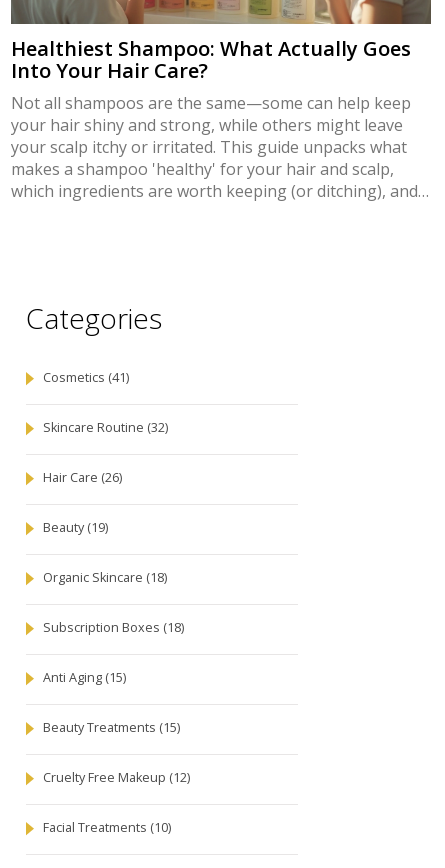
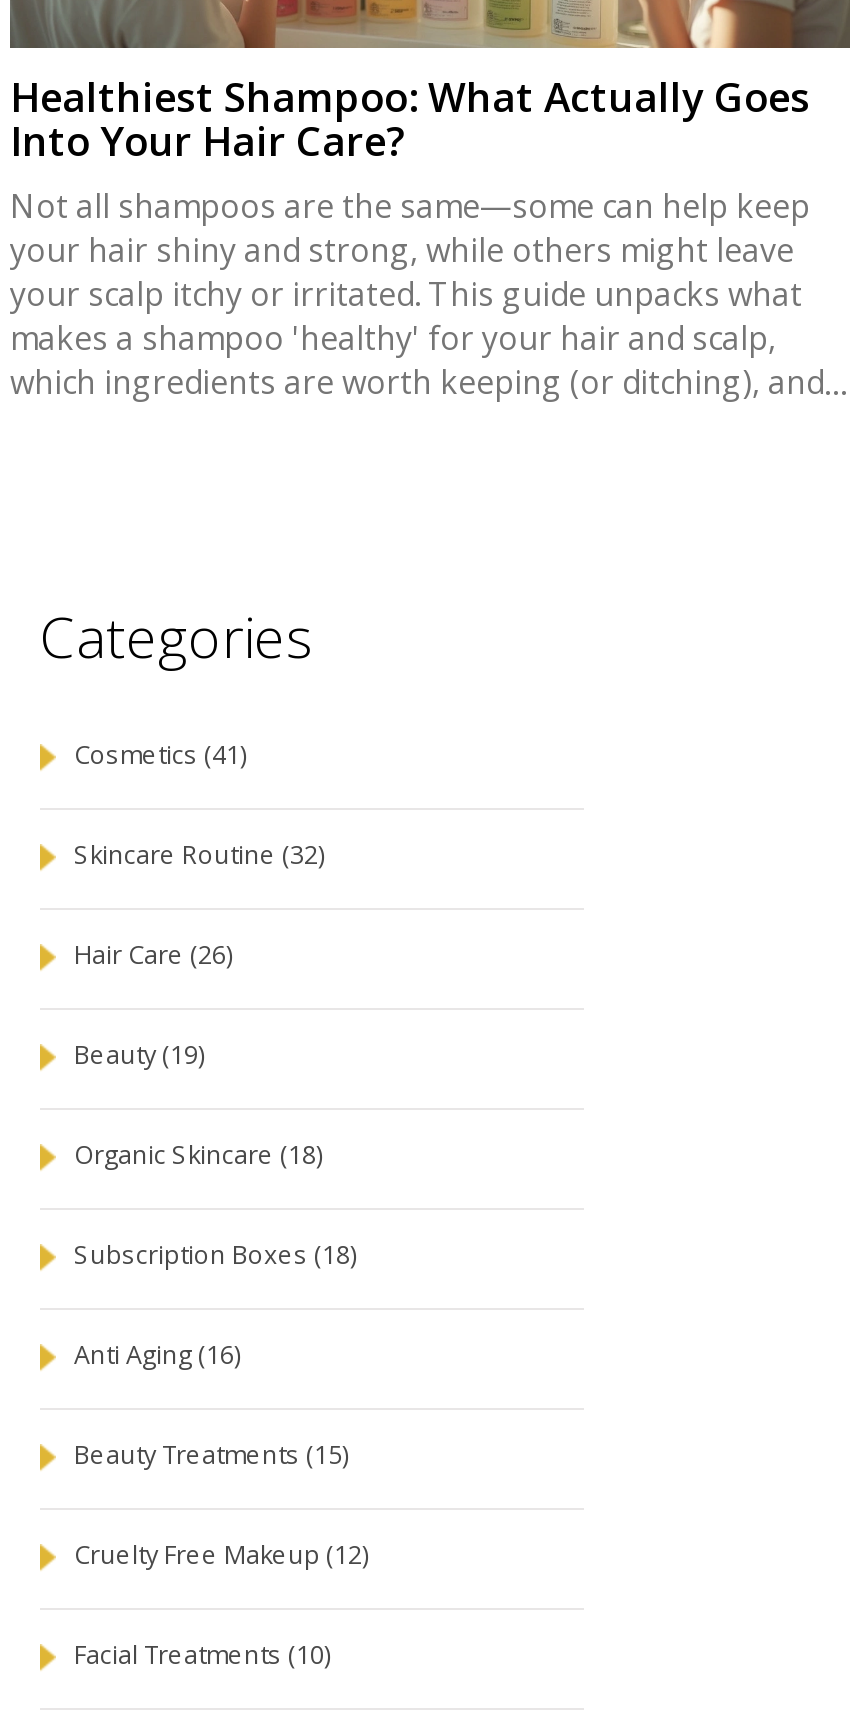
- Anti Aging (15)
+ Anti Aging (16)
